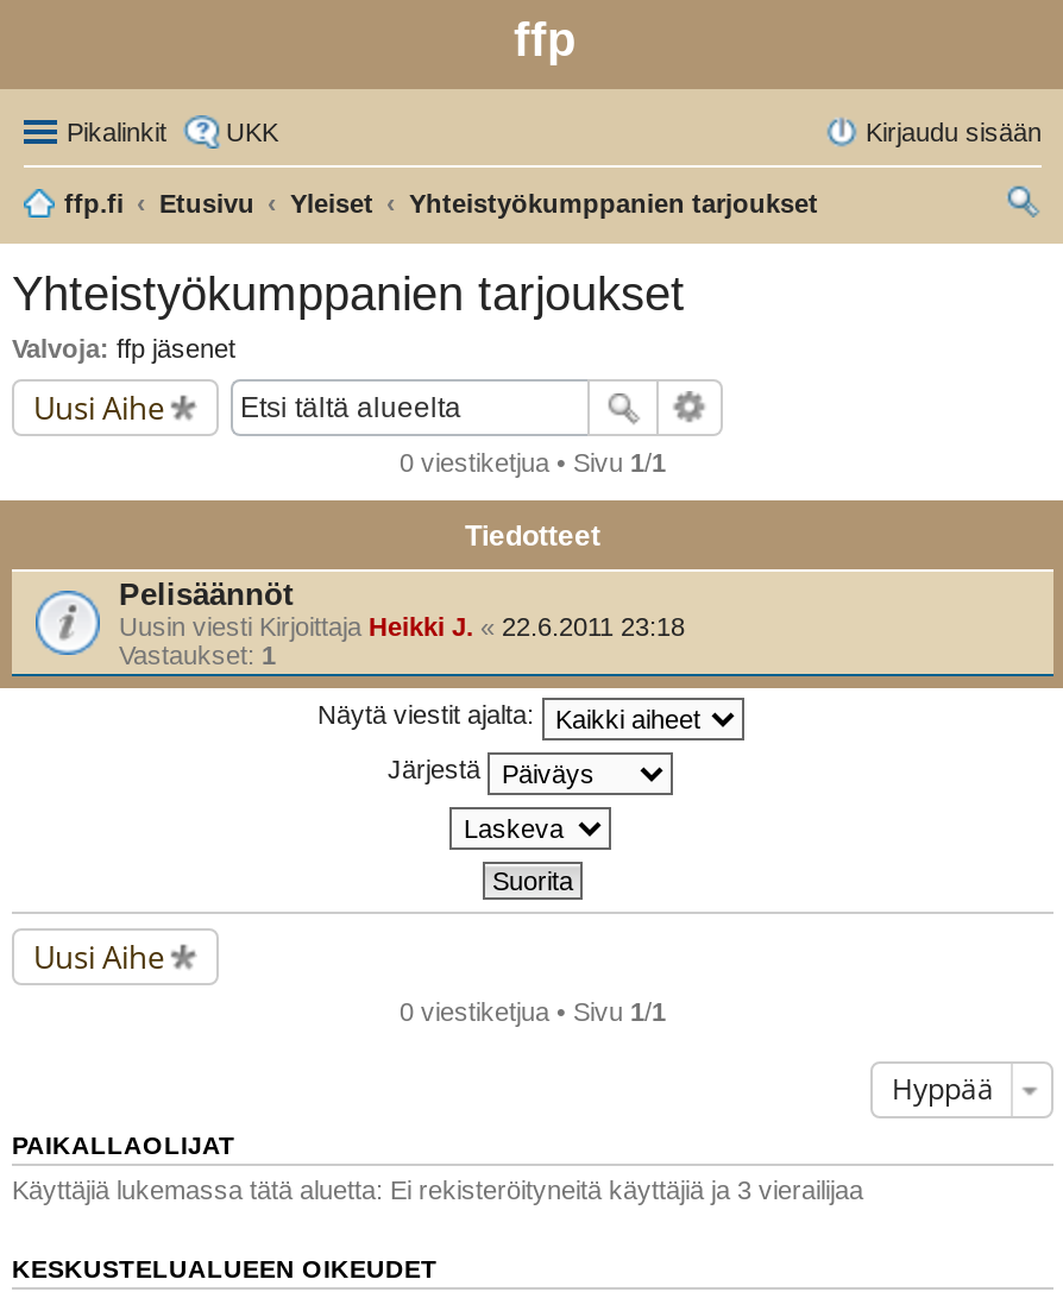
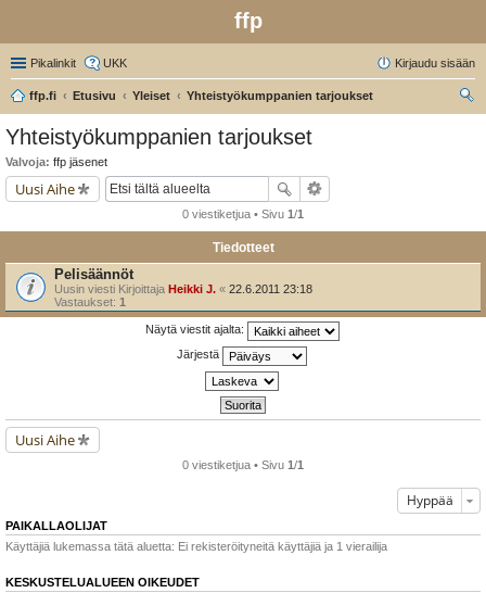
- Käyttäjiä lukemassa tätä aluetta: Ei rekisteröityneitä käyttäjiä ja 3 vierailijaa
+ Käyttäjiä lukemassa tätä aluetta: Ei rekisteröityneitä käyttäjiä ja 1 vierailija
